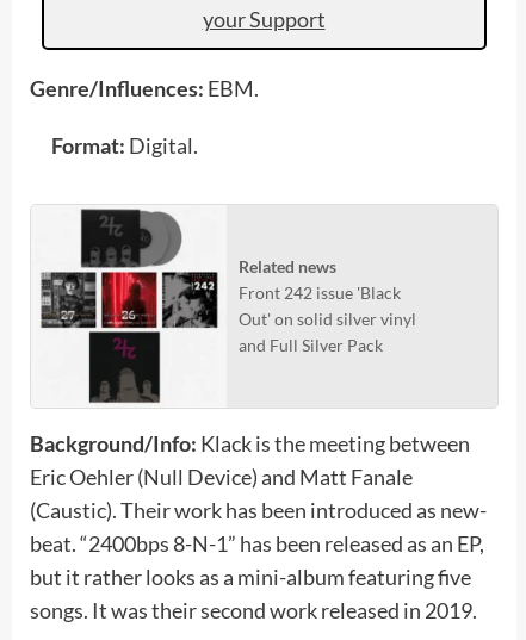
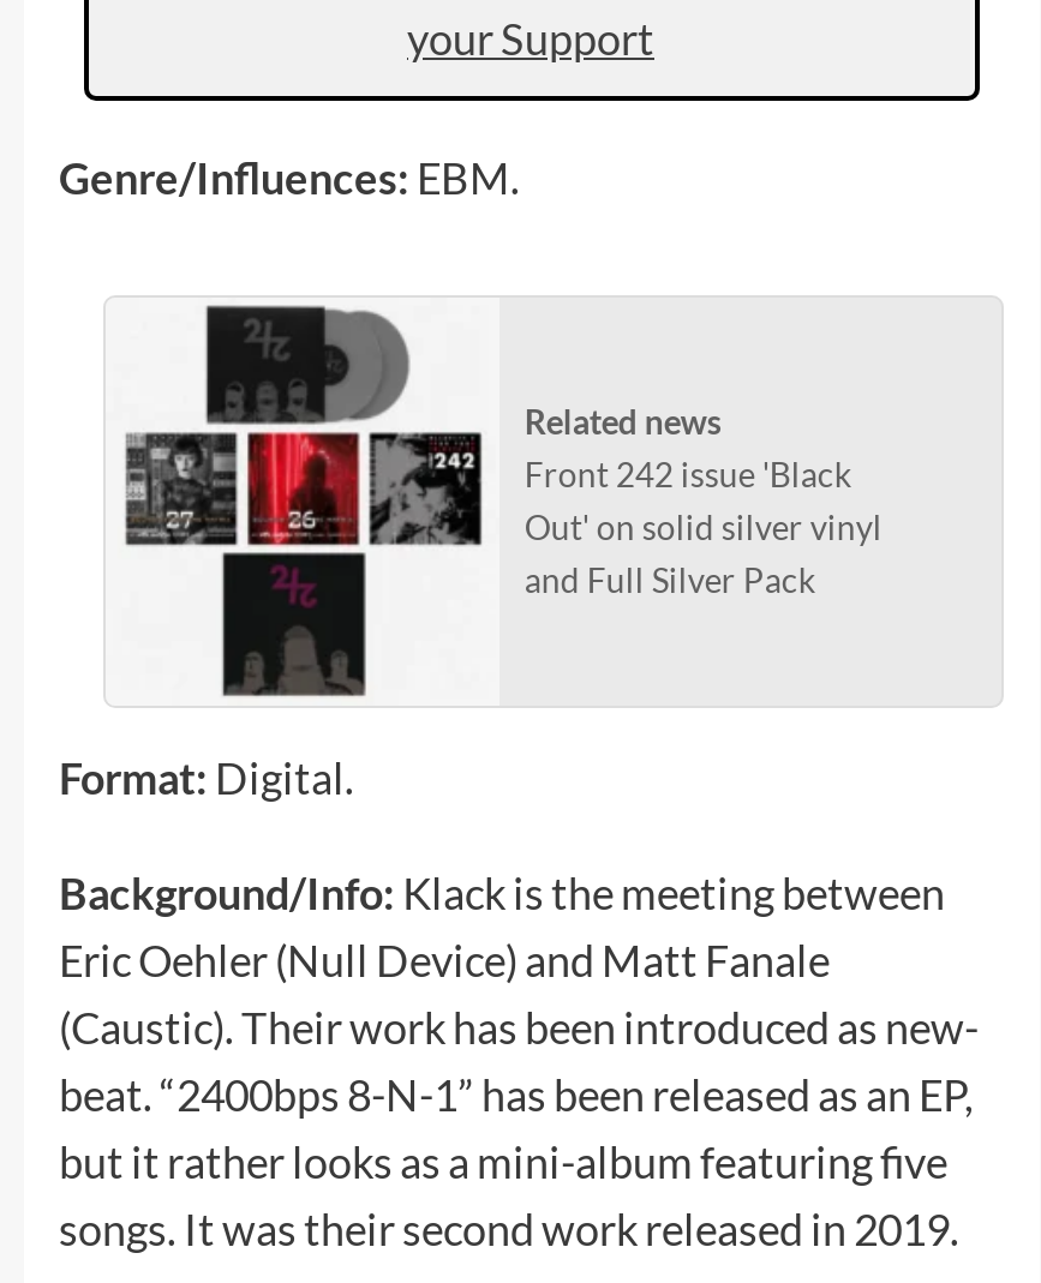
moved down: Format: Digital.

- [image]
+ [image]

moved up: Related news | Front 242 issue 'Black | Out' on solid silver vinyl | and Full Silver Pack
